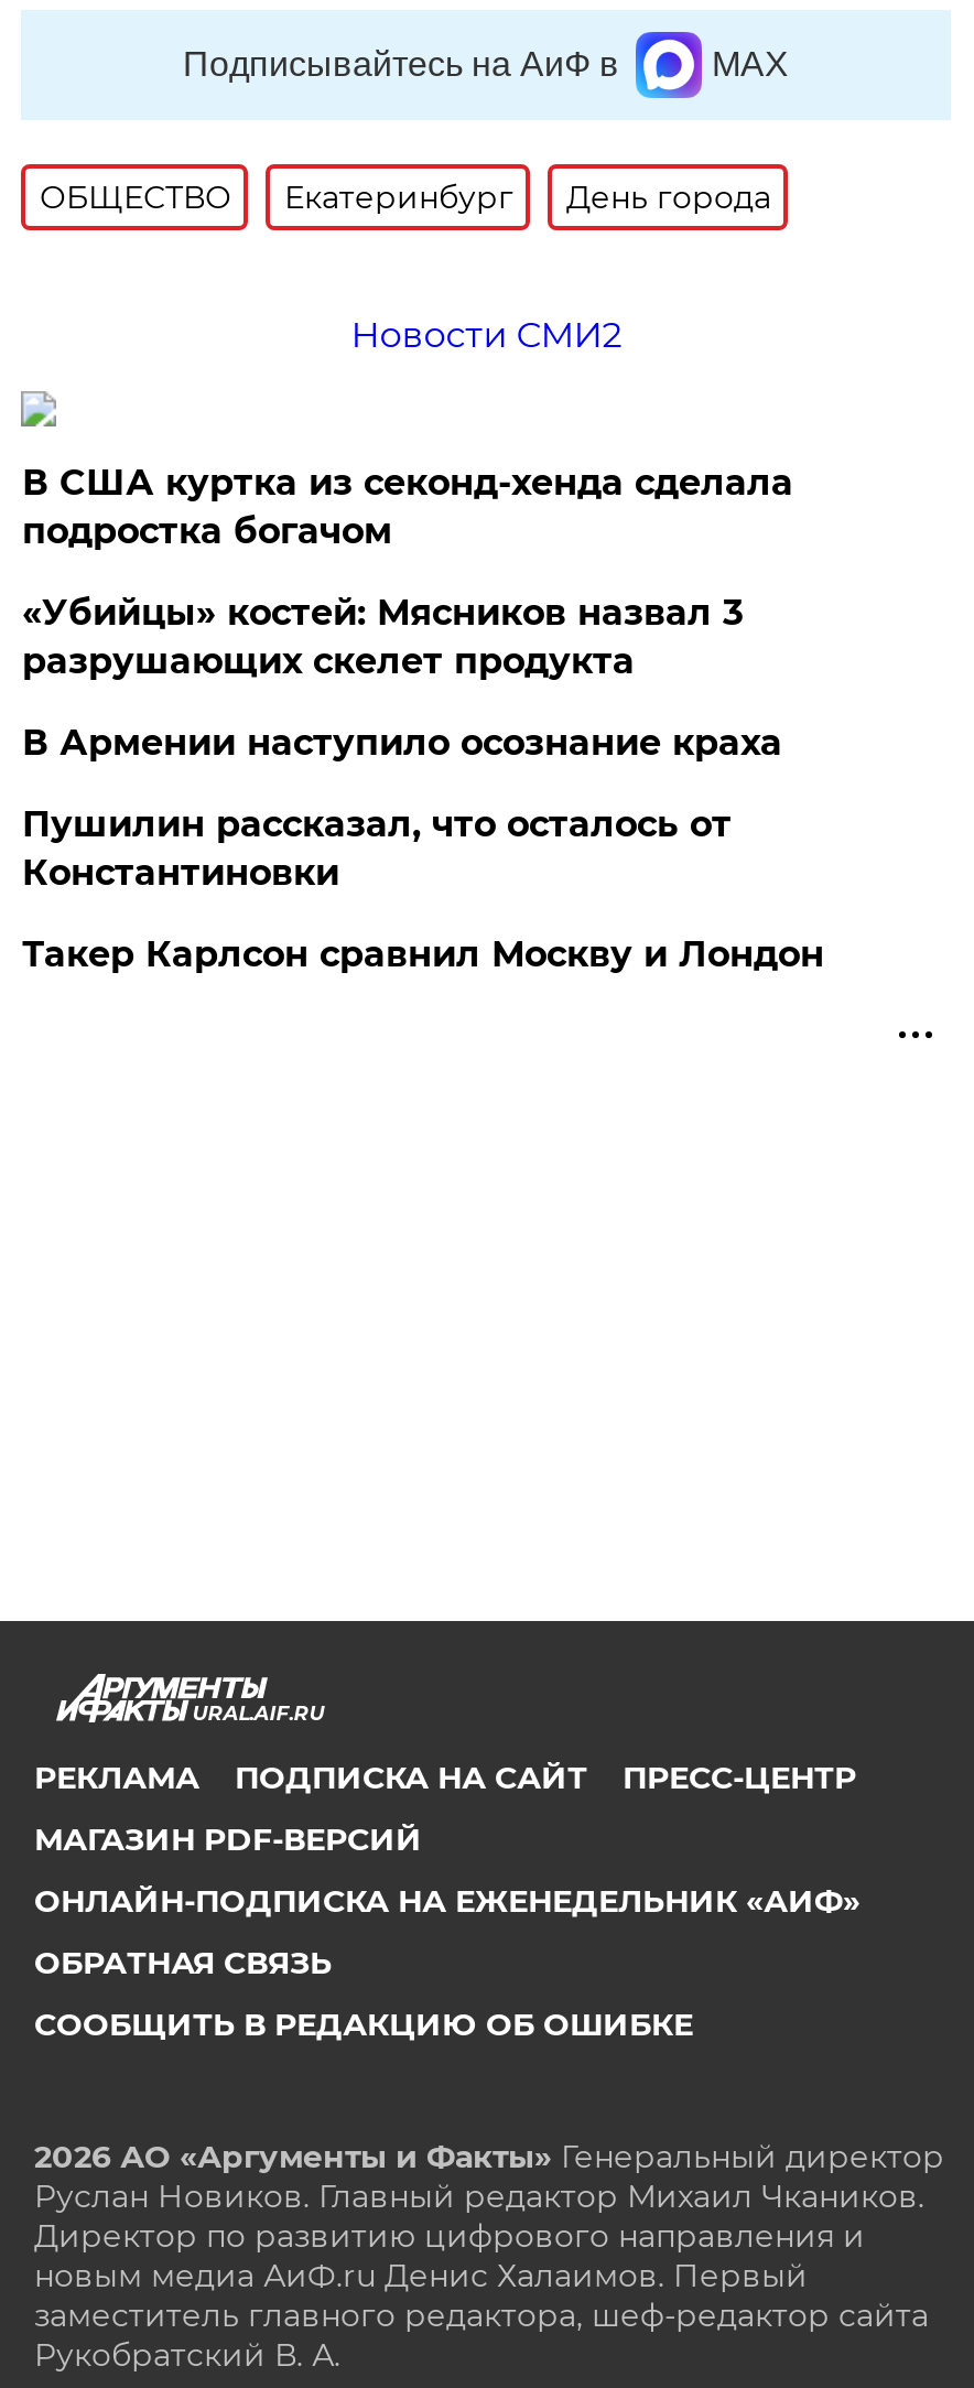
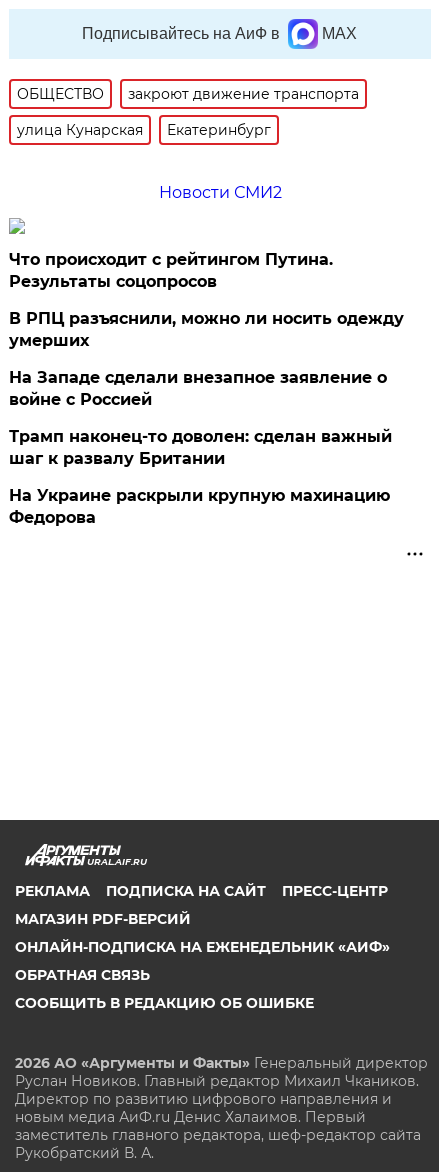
- День города

+ закроют движение транспорта
+ улица Кунарская

- В США куртка из секонд-хенда сделала
- подростка богачом
+ Что происходит с рейтингом Путина.
+ Результаты соцопросов

- «Убийцы» костей: Мясников назвал 3
- разрушающих скелет продукта
+ В РПЦ разъяснили, можно ли носить одежду
+ умерших

- В Армении наступило осознание краха
+ На Западе сделали внезапное заявление о
+ войне с Россией

- Пушилин рассказал, что осталось от
- Константиновки
+ Трамп наконец-то доволен: сделан важный
+ шаг к развалу Британии

- Такер Карлсон сравнил Москву и Лондон
+ На Украине раскрыли крупную махинацию
+ Федорова
